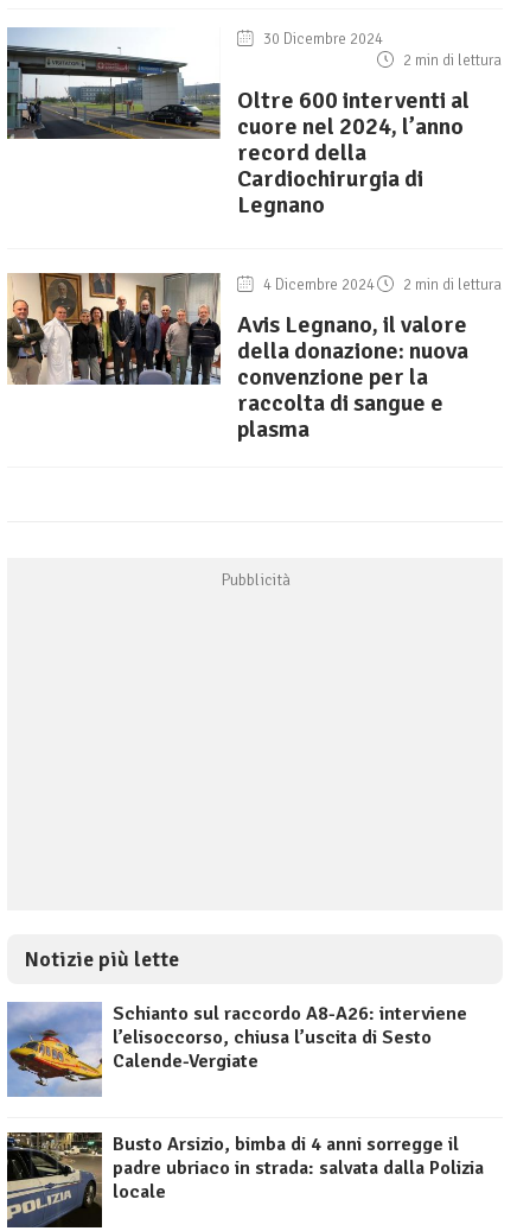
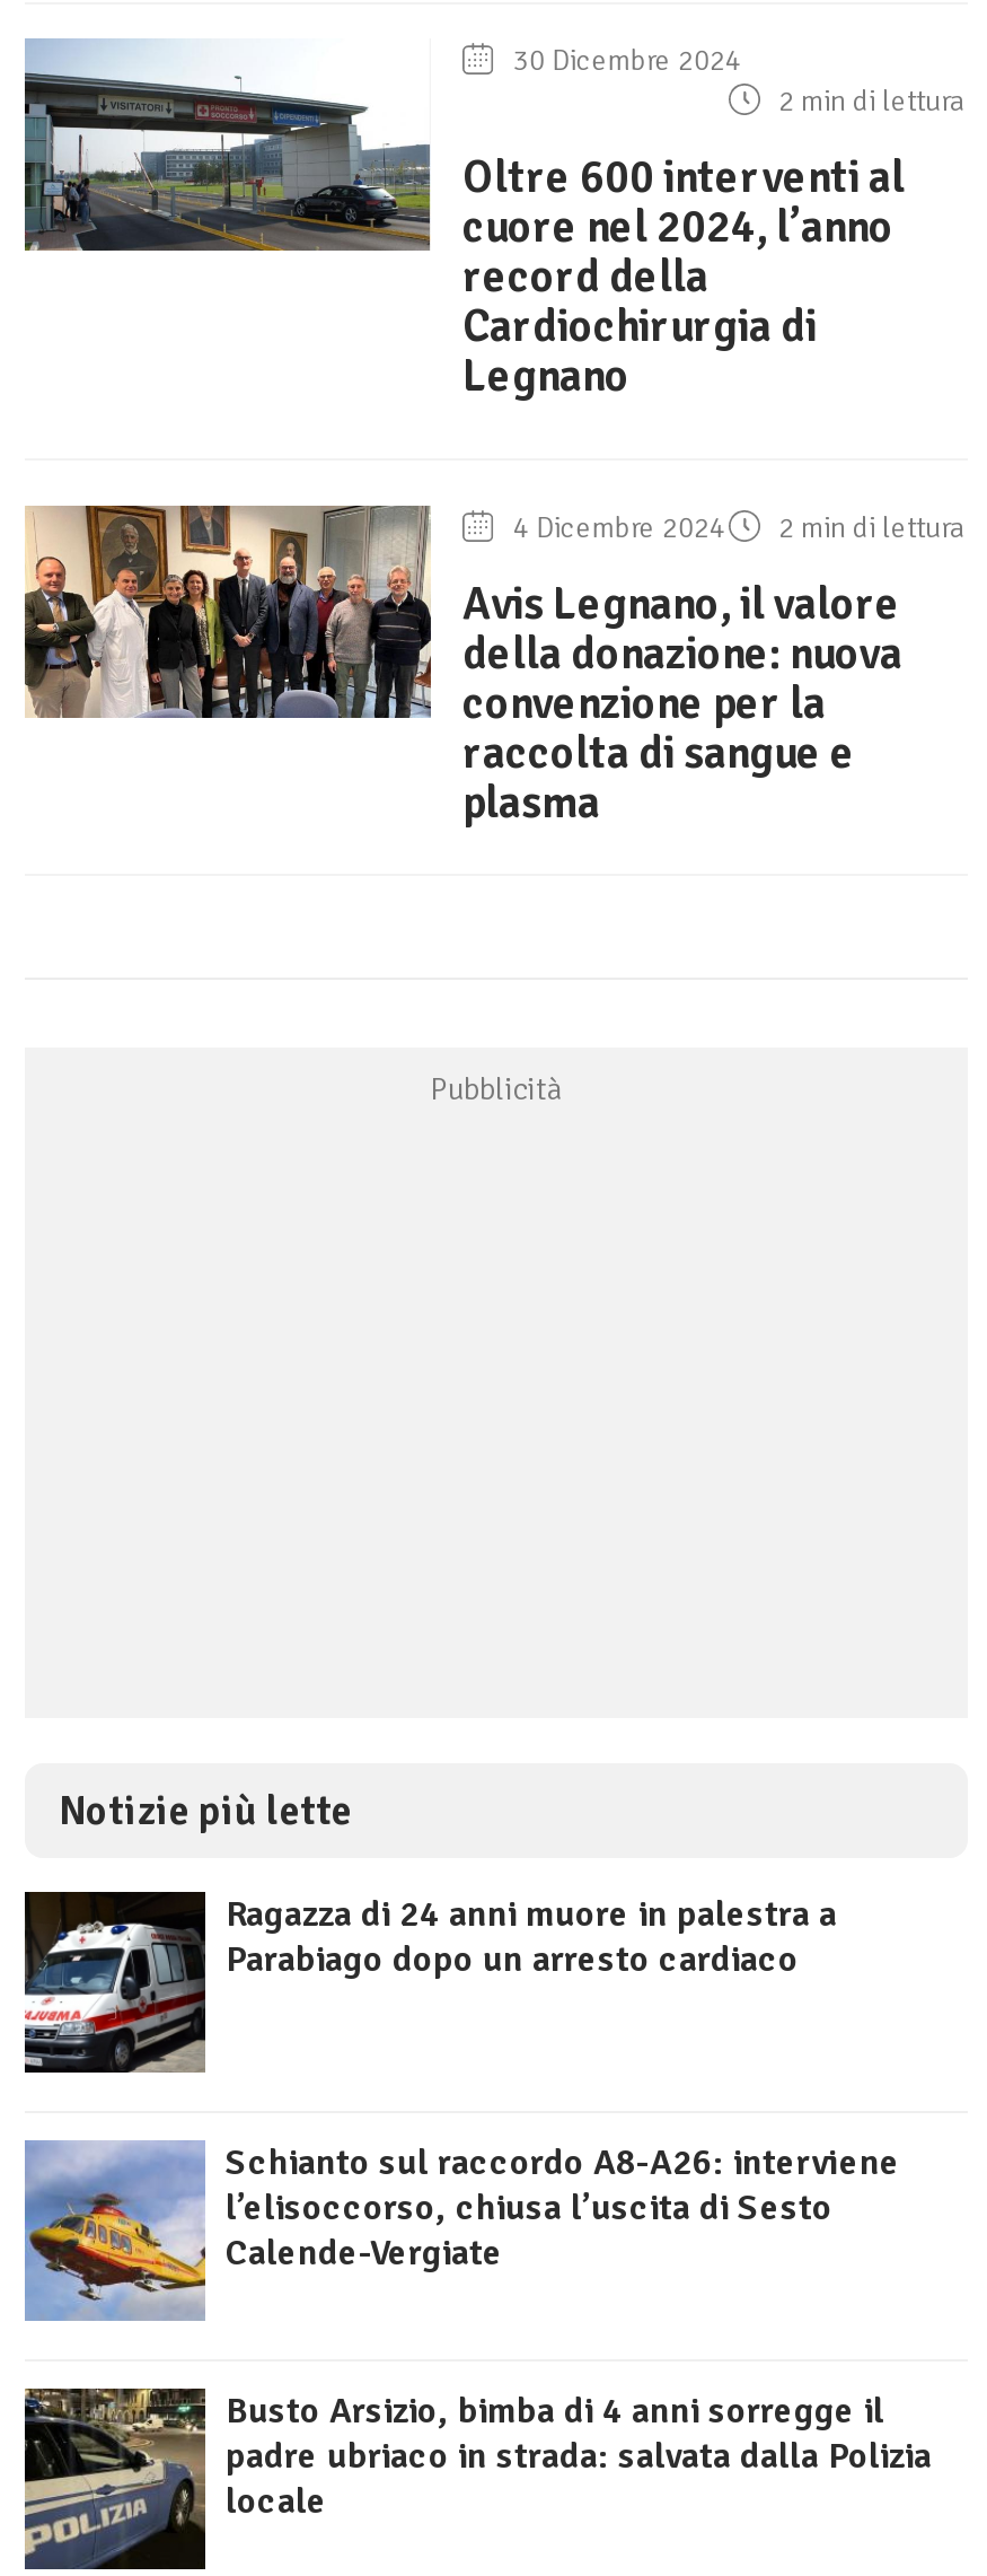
+ [image]
+ Ragazza di 24 anni muore in palestra a
+ Parabiago dopo un arresto cardiaco
